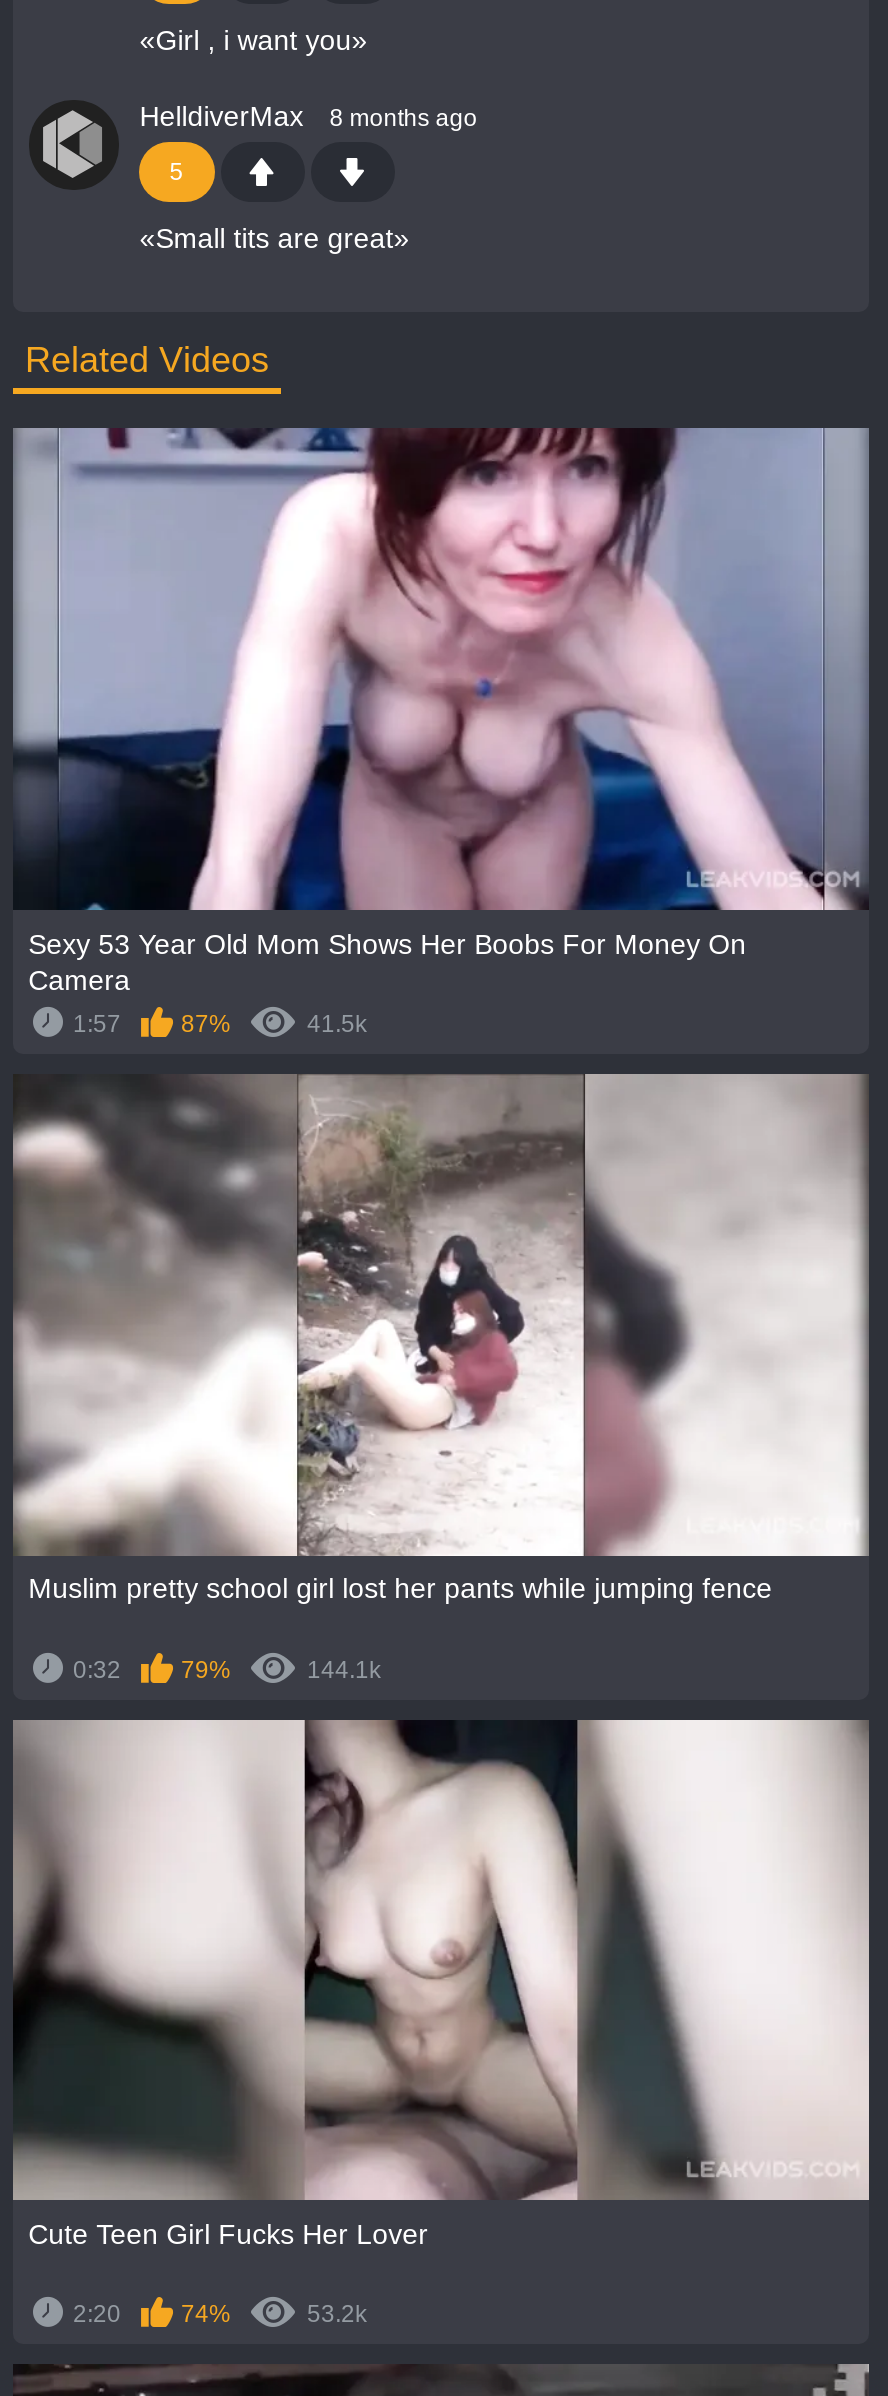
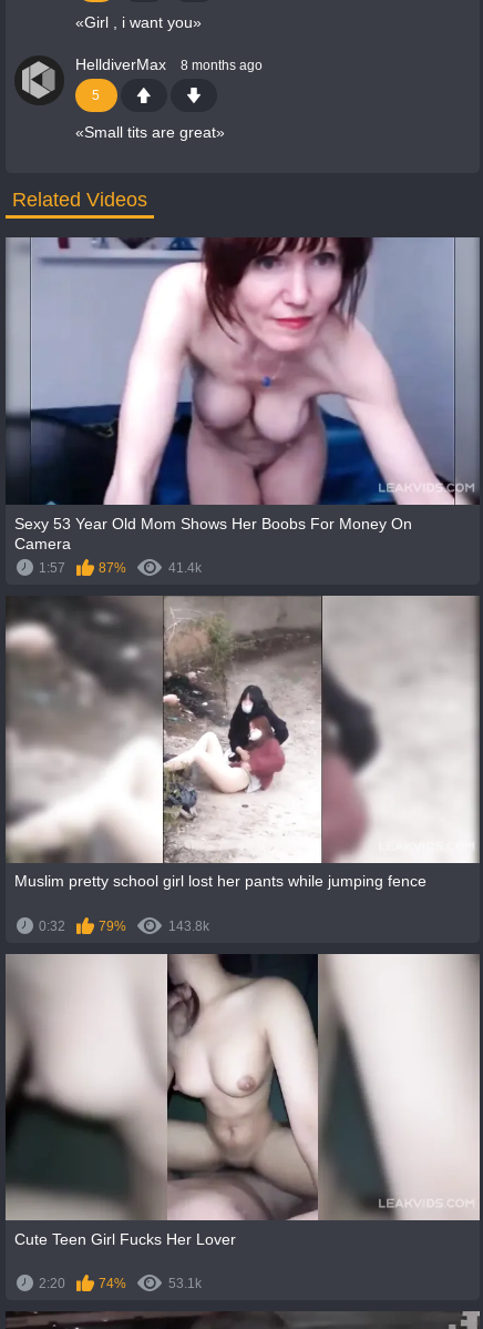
- 41.5k
+ 41.4k

- 144.1k
+ 143.8k

- 53.2k
+ 53.1k
